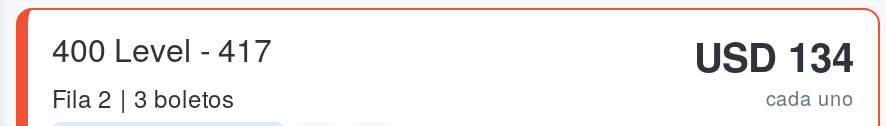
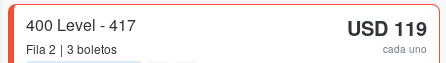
- USD 134
+ USD 119
